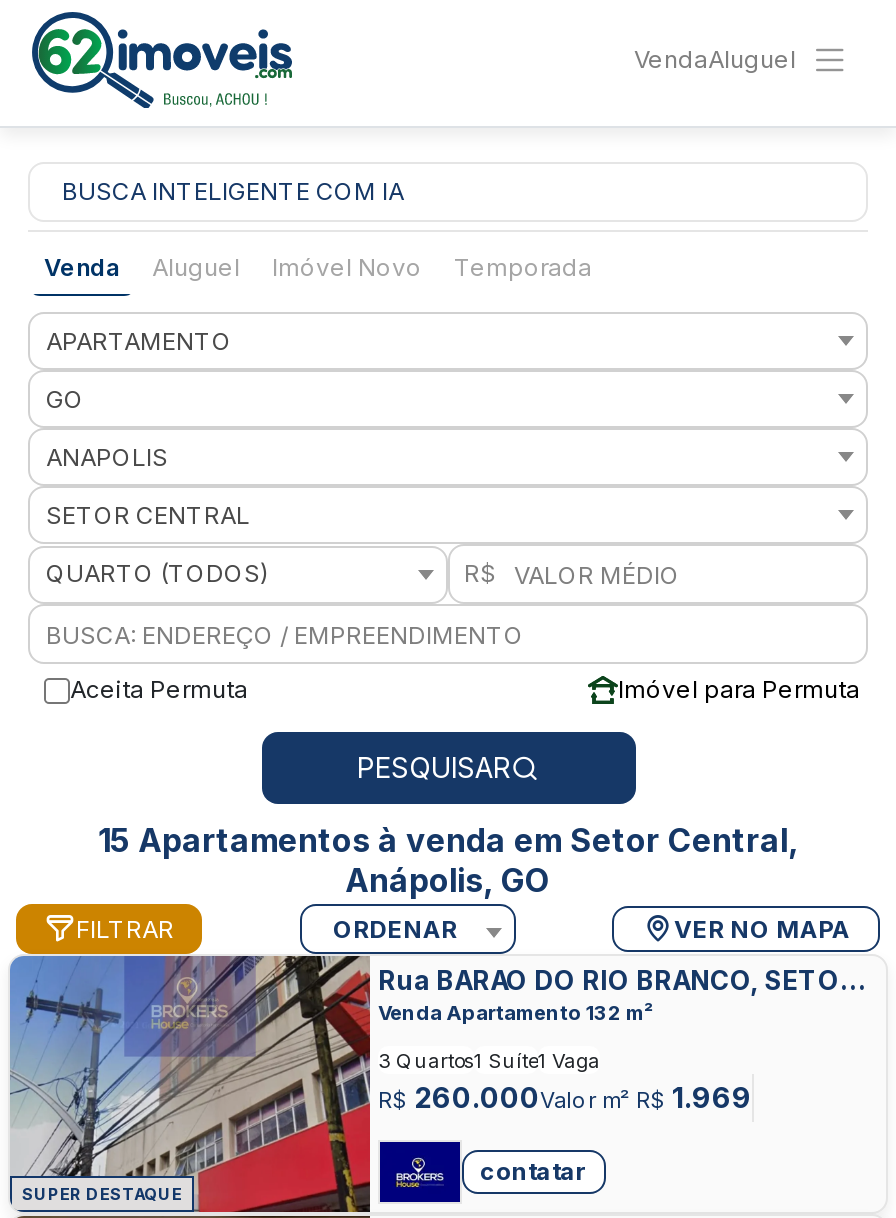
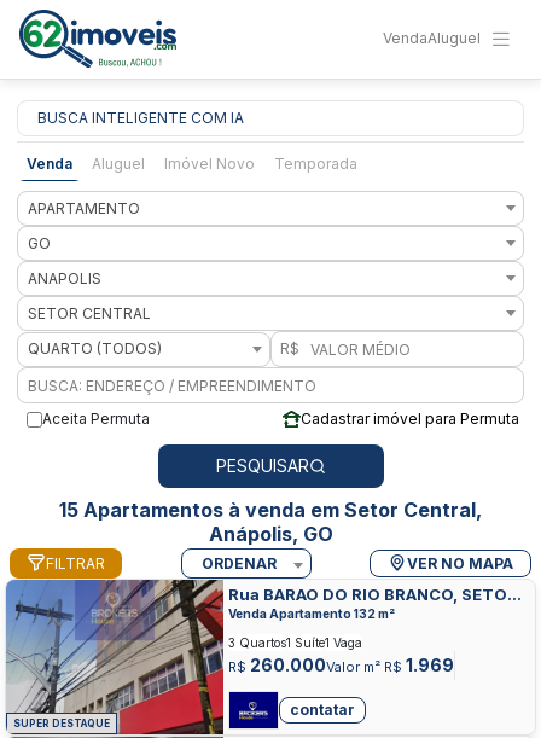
- Imóvel para Permuta
+ Cadastrar imóvel para Permuta
